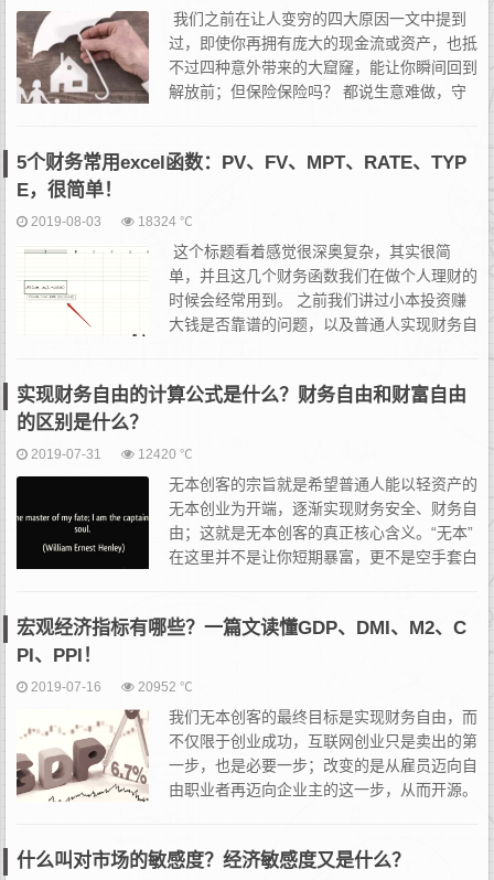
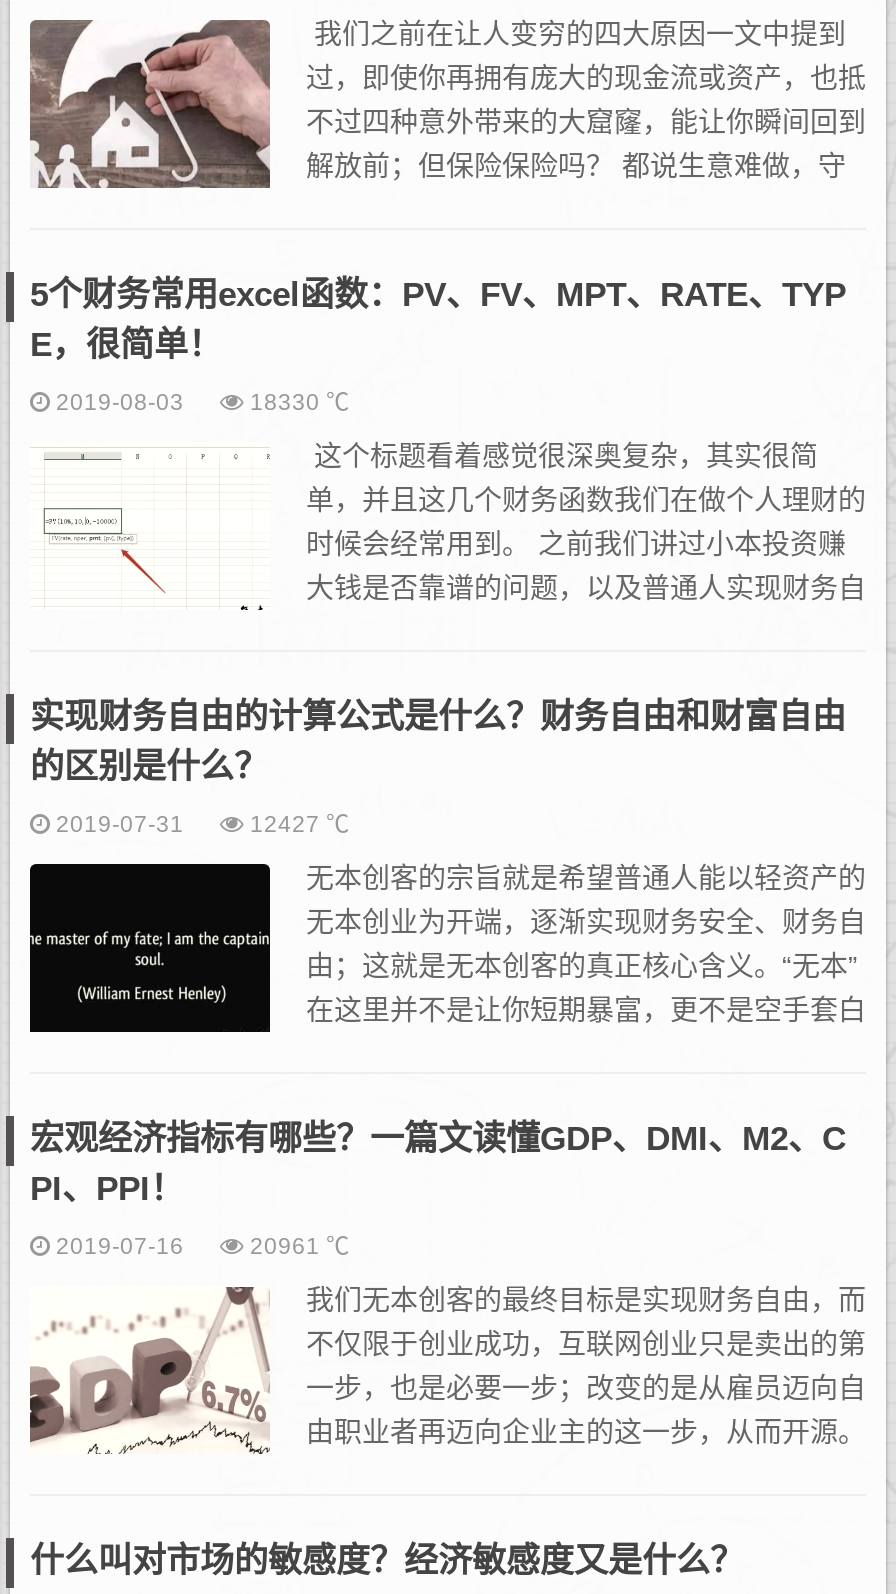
- 18324 ℃
+ 18330 ℃

- 12420 ℃
+ 12427 ℃

- 20952 ℃
+ 20961 ℃
